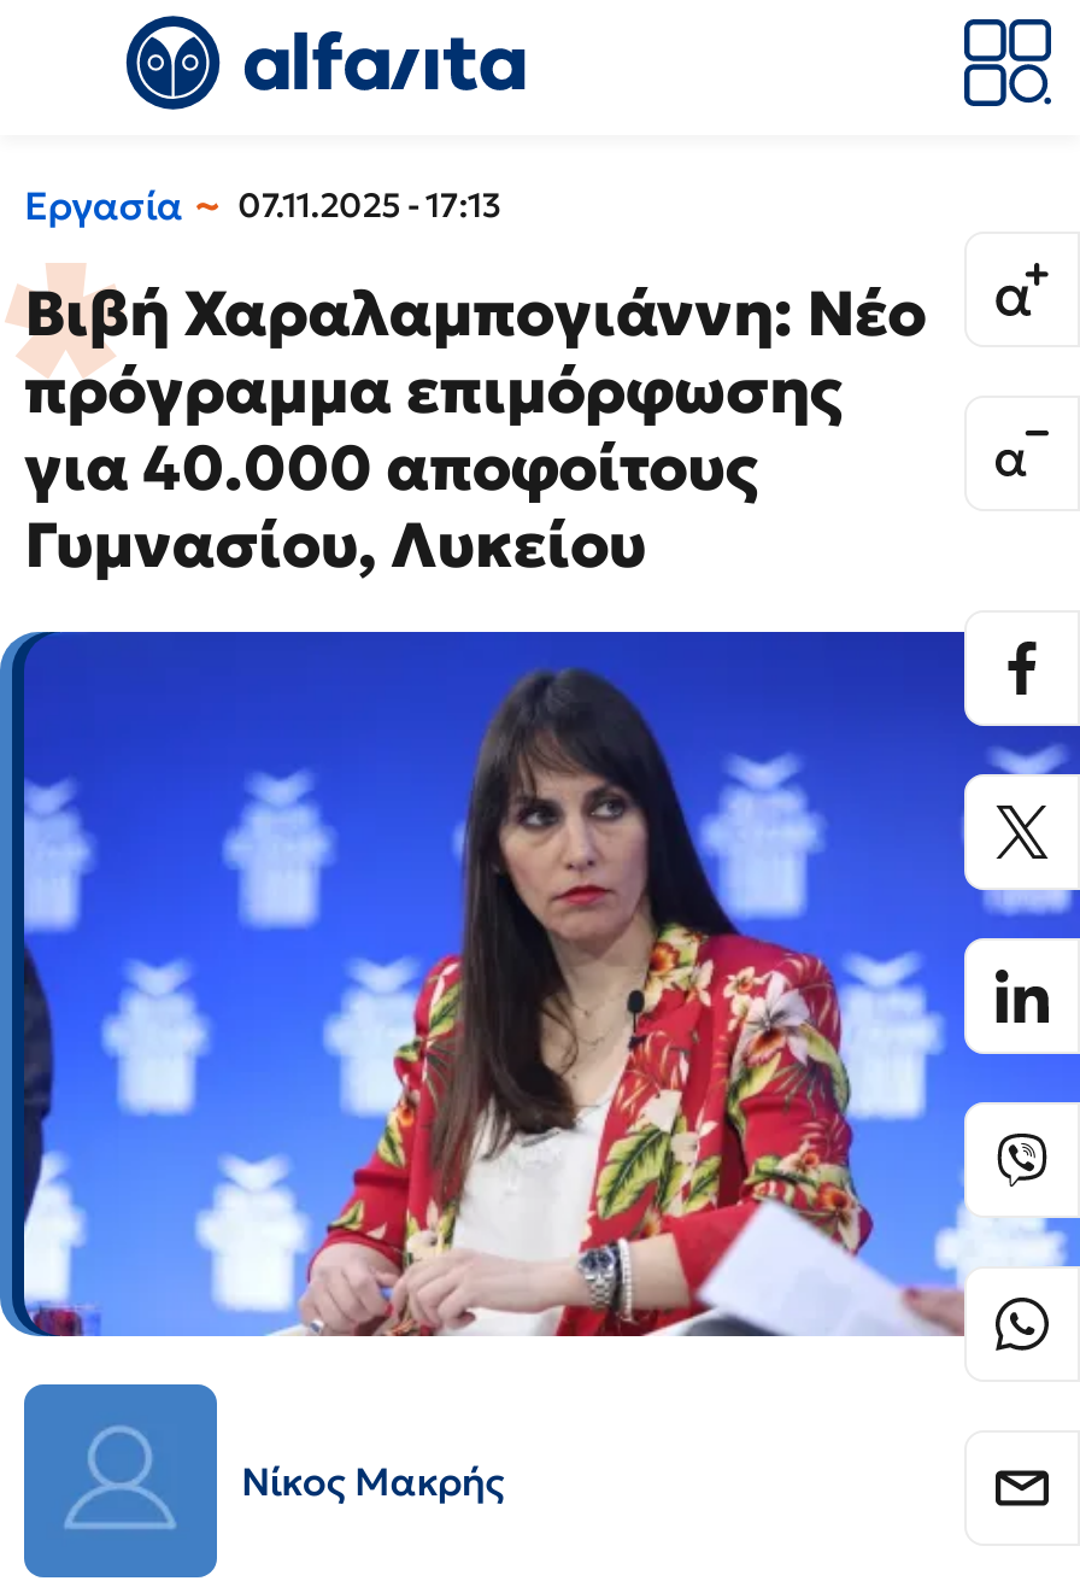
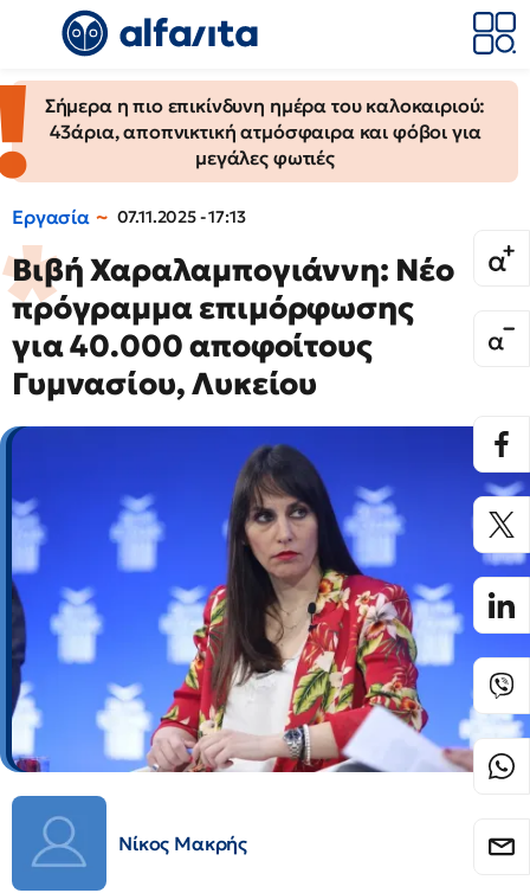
+ [image]
+ Σήμερα η πιο επικίνδυνη ημέρα του καλοκαιριού:
+ 43άρια, αποπνικτική ατμόσφαιρα και φόβοι για
+ μεγάλες φωτιές
